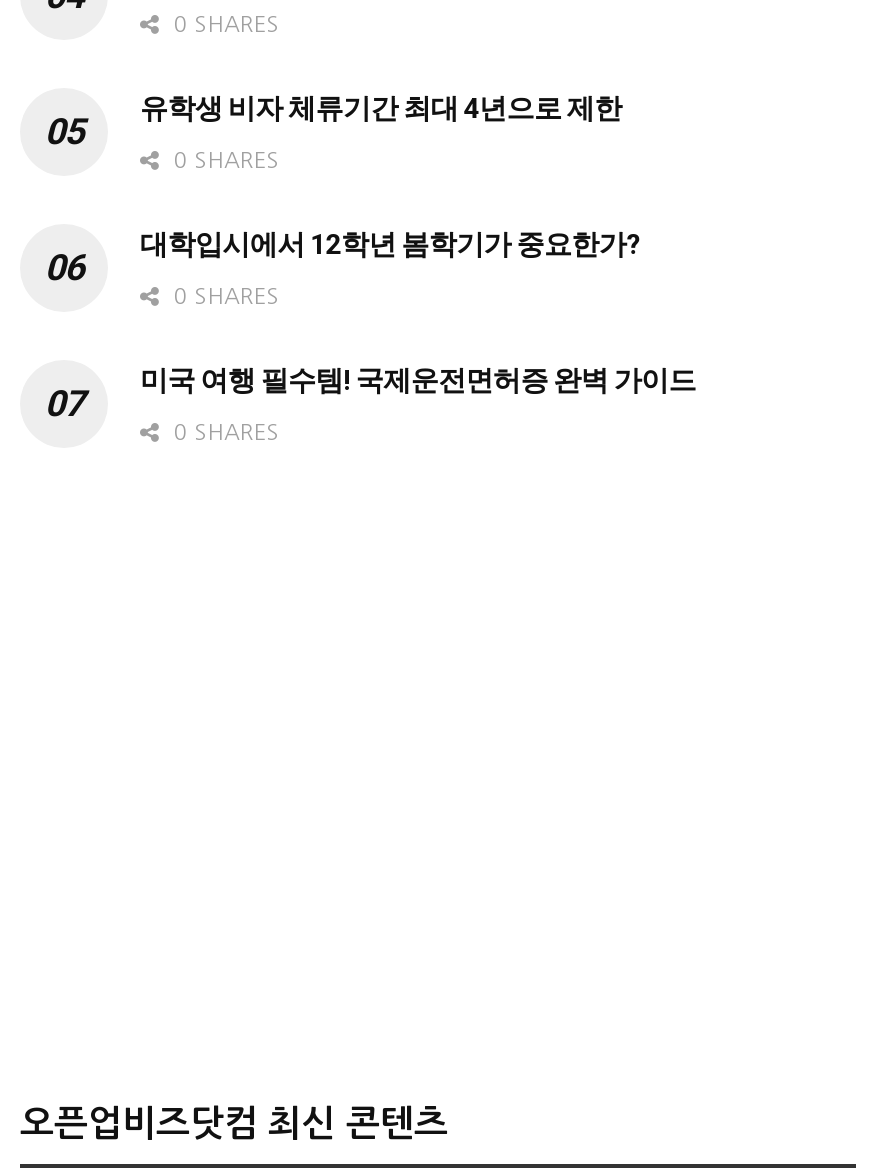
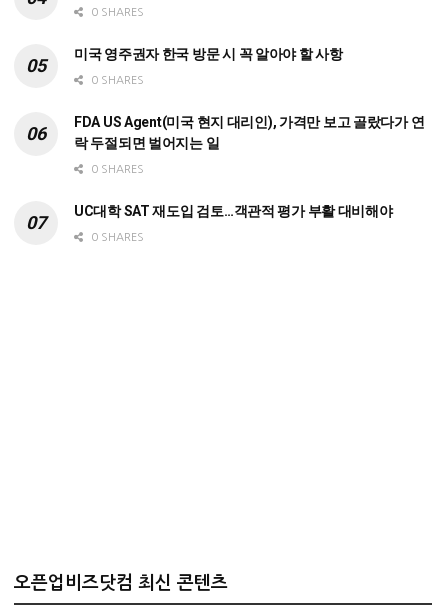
- 유학생 비자 체류기간 최대 4년으로 제한
+ 미국 영주권자 한국 방문 시 꼭 알아야 할 사항

- 대학입시에서 12학년 봄학기가 중요한가?
+ FDA US Agent(미국 현지 대리인), 가격만 보고 골랐다가 연
+ 락 두절되면 벌어지는 일

- 미국 여행 필수템! 국제운전면허증 완벽 가이드
+ UC대학 SAT 재도입 검토…객관적 평가 부활 대비해야
